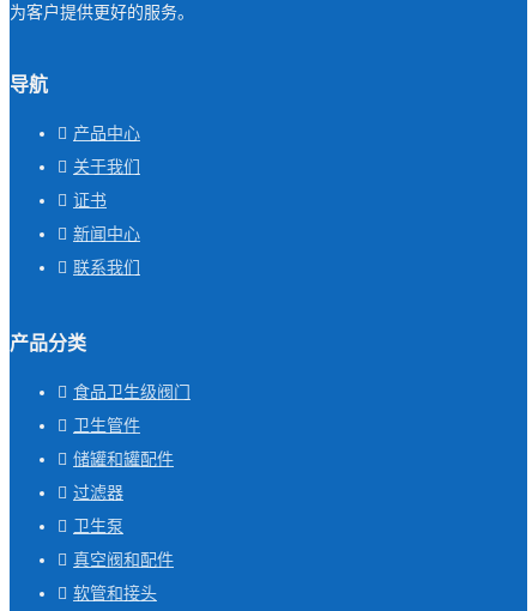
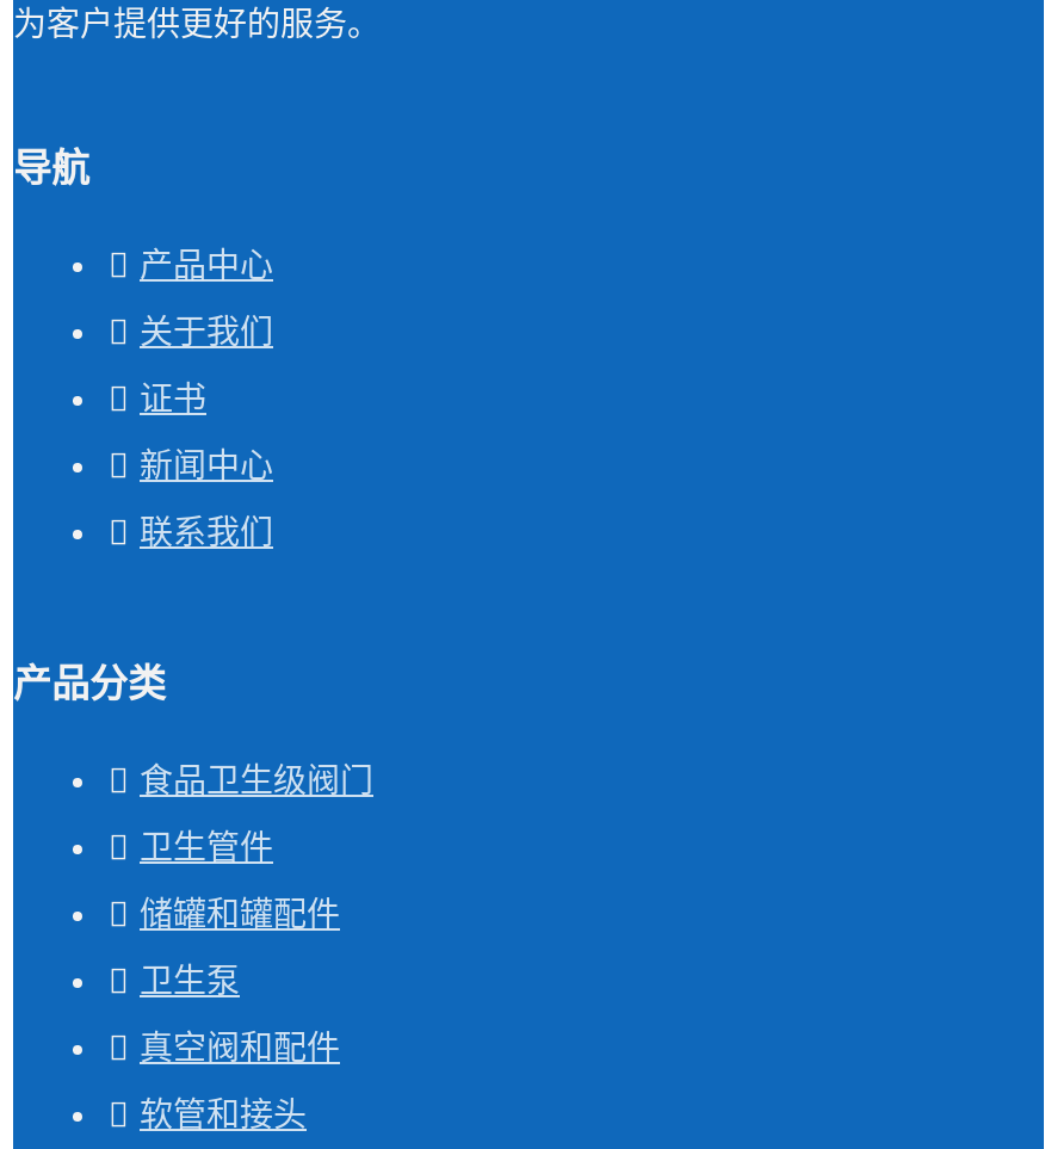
- 过滤器
